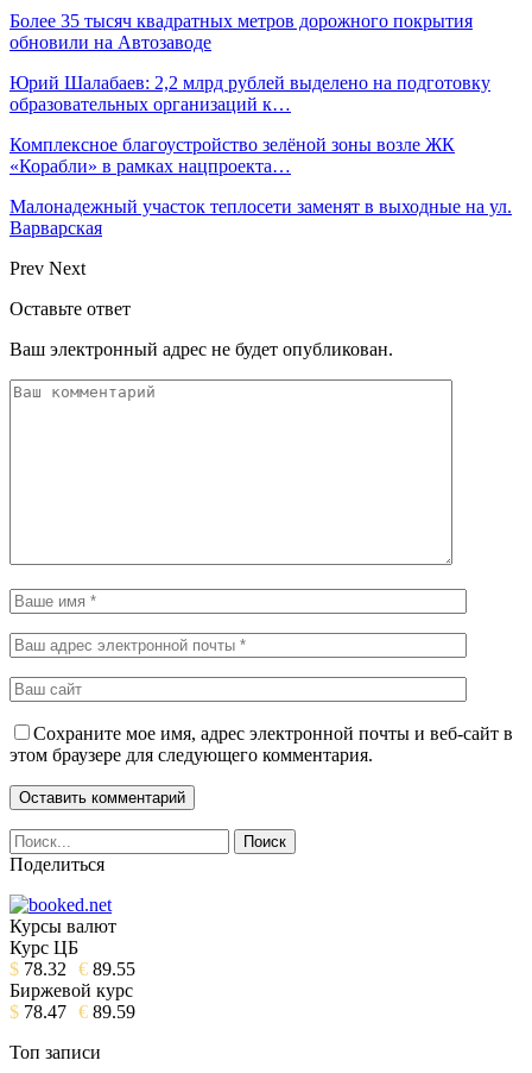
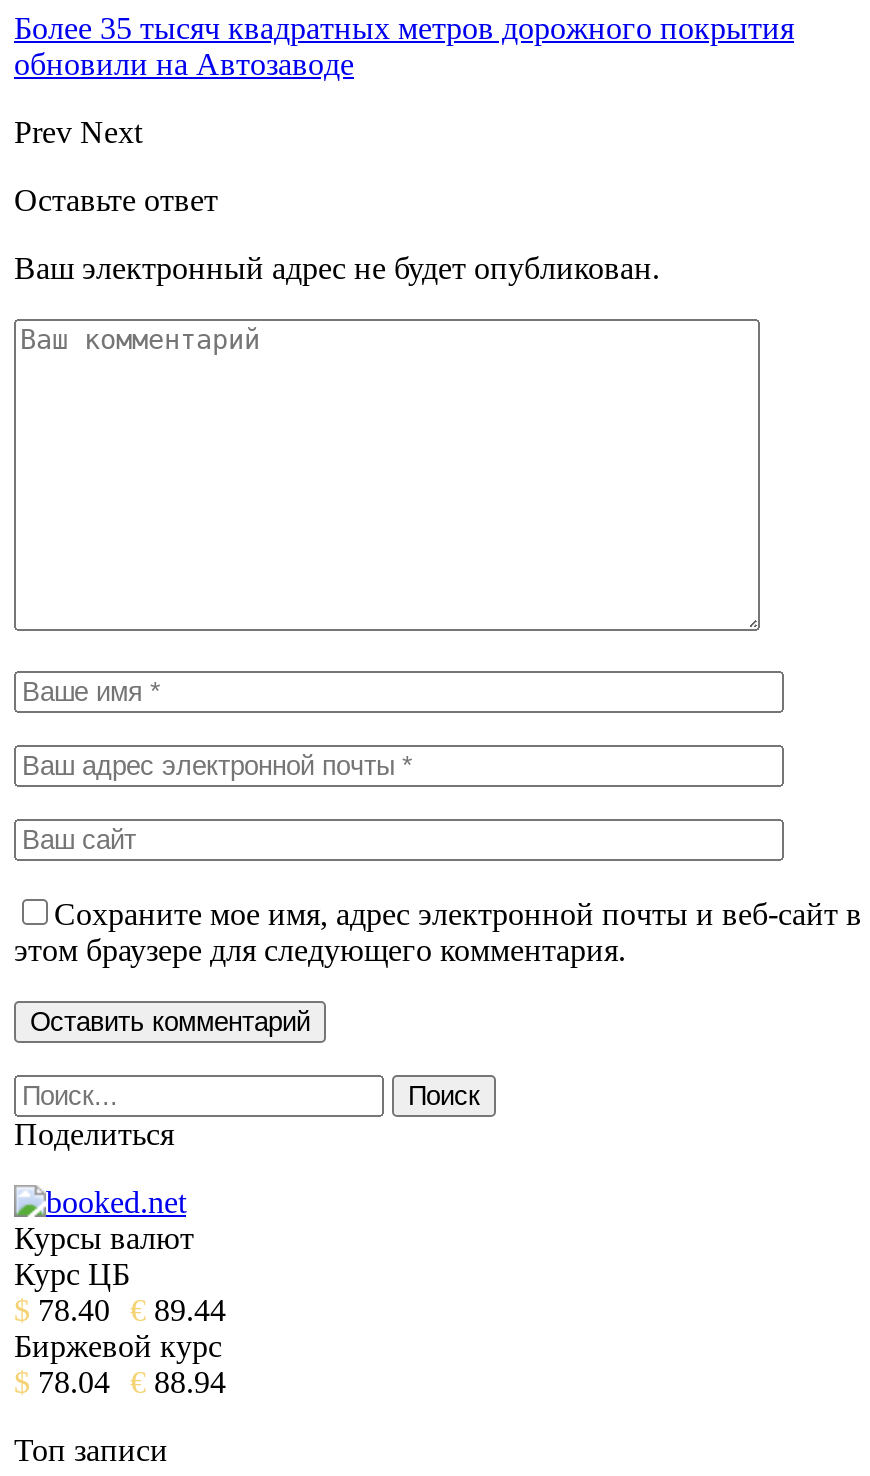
- Юрий Шалабаев: 2,2 млрд рублей выделено на подготовку
- образовательных организаций к…
- Комплексное благоустройство зелёной зоны возле ЖК
- «Корабли» в рамках нацпроекта…
- Малонадежный участок теплосети заменят в выходные на ул.
- Варварская

- $ 78.32 € 89.55
+ $ 78.40 € 89.44

- $ 78.47 € 89.59
+ $ 78.04 € 88.94
